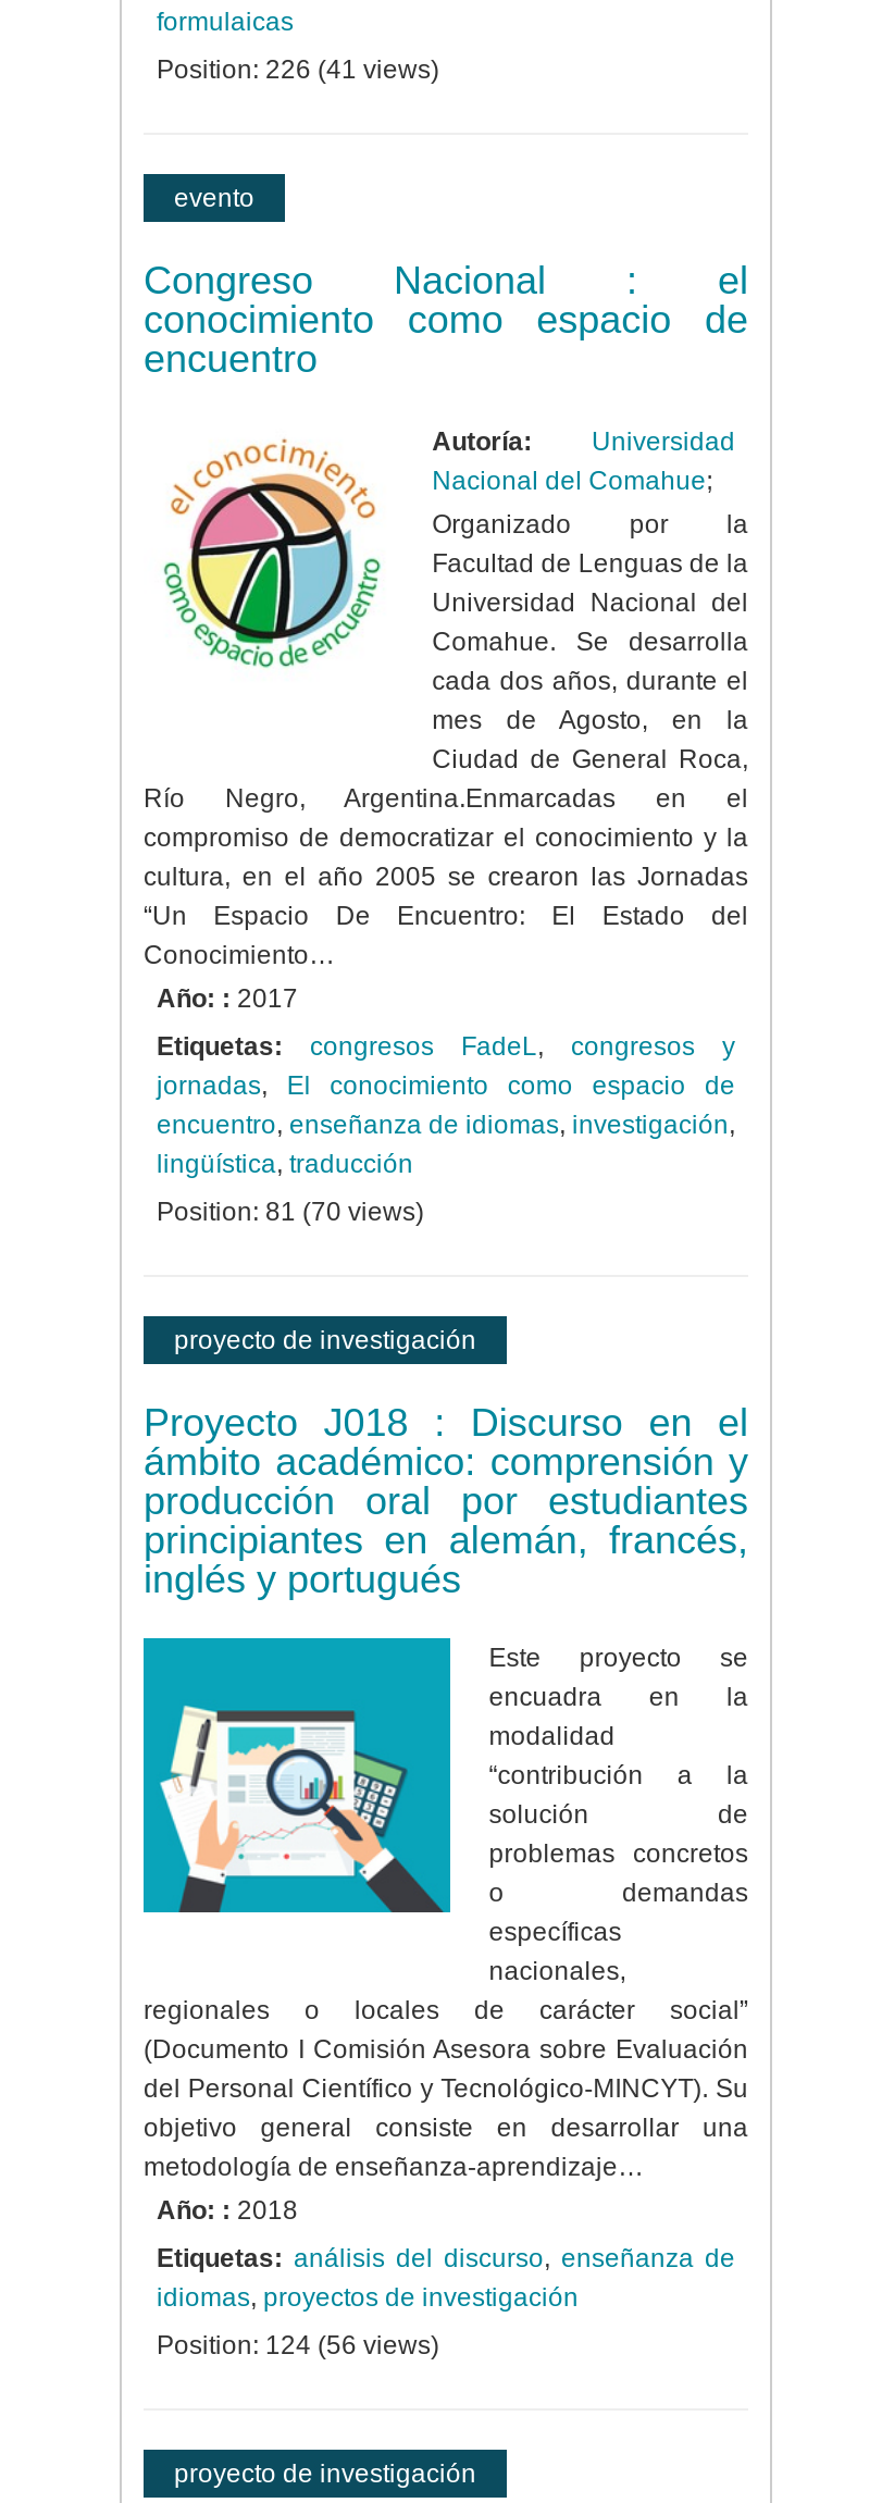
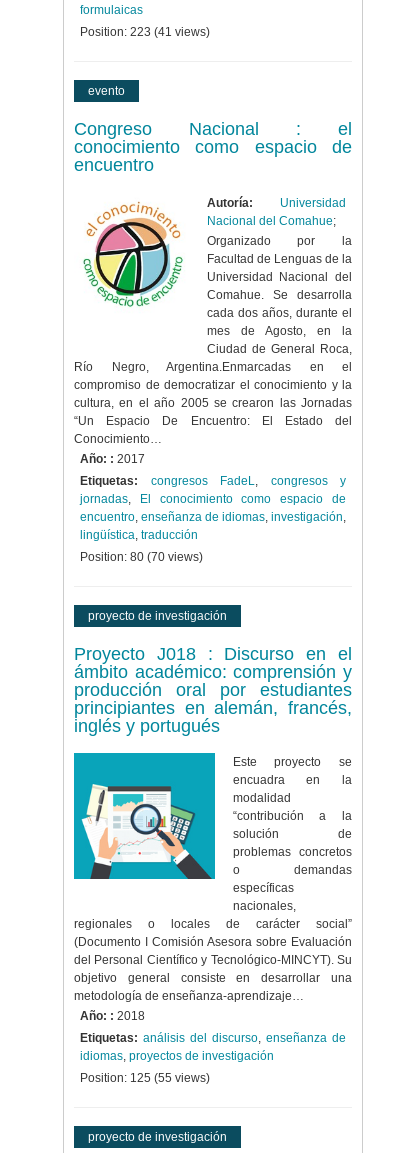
- Position: 226 (41 views)
+ Position: 223 (41 views)

- Position: 81 (70 views)
+ Position: 80 (70 views)

- Position: 124 (56 views)
+ Position: 125 (55 views)
